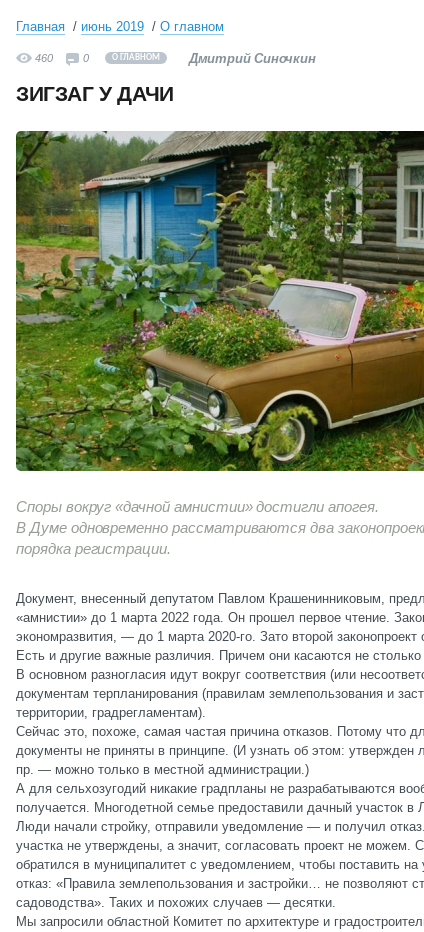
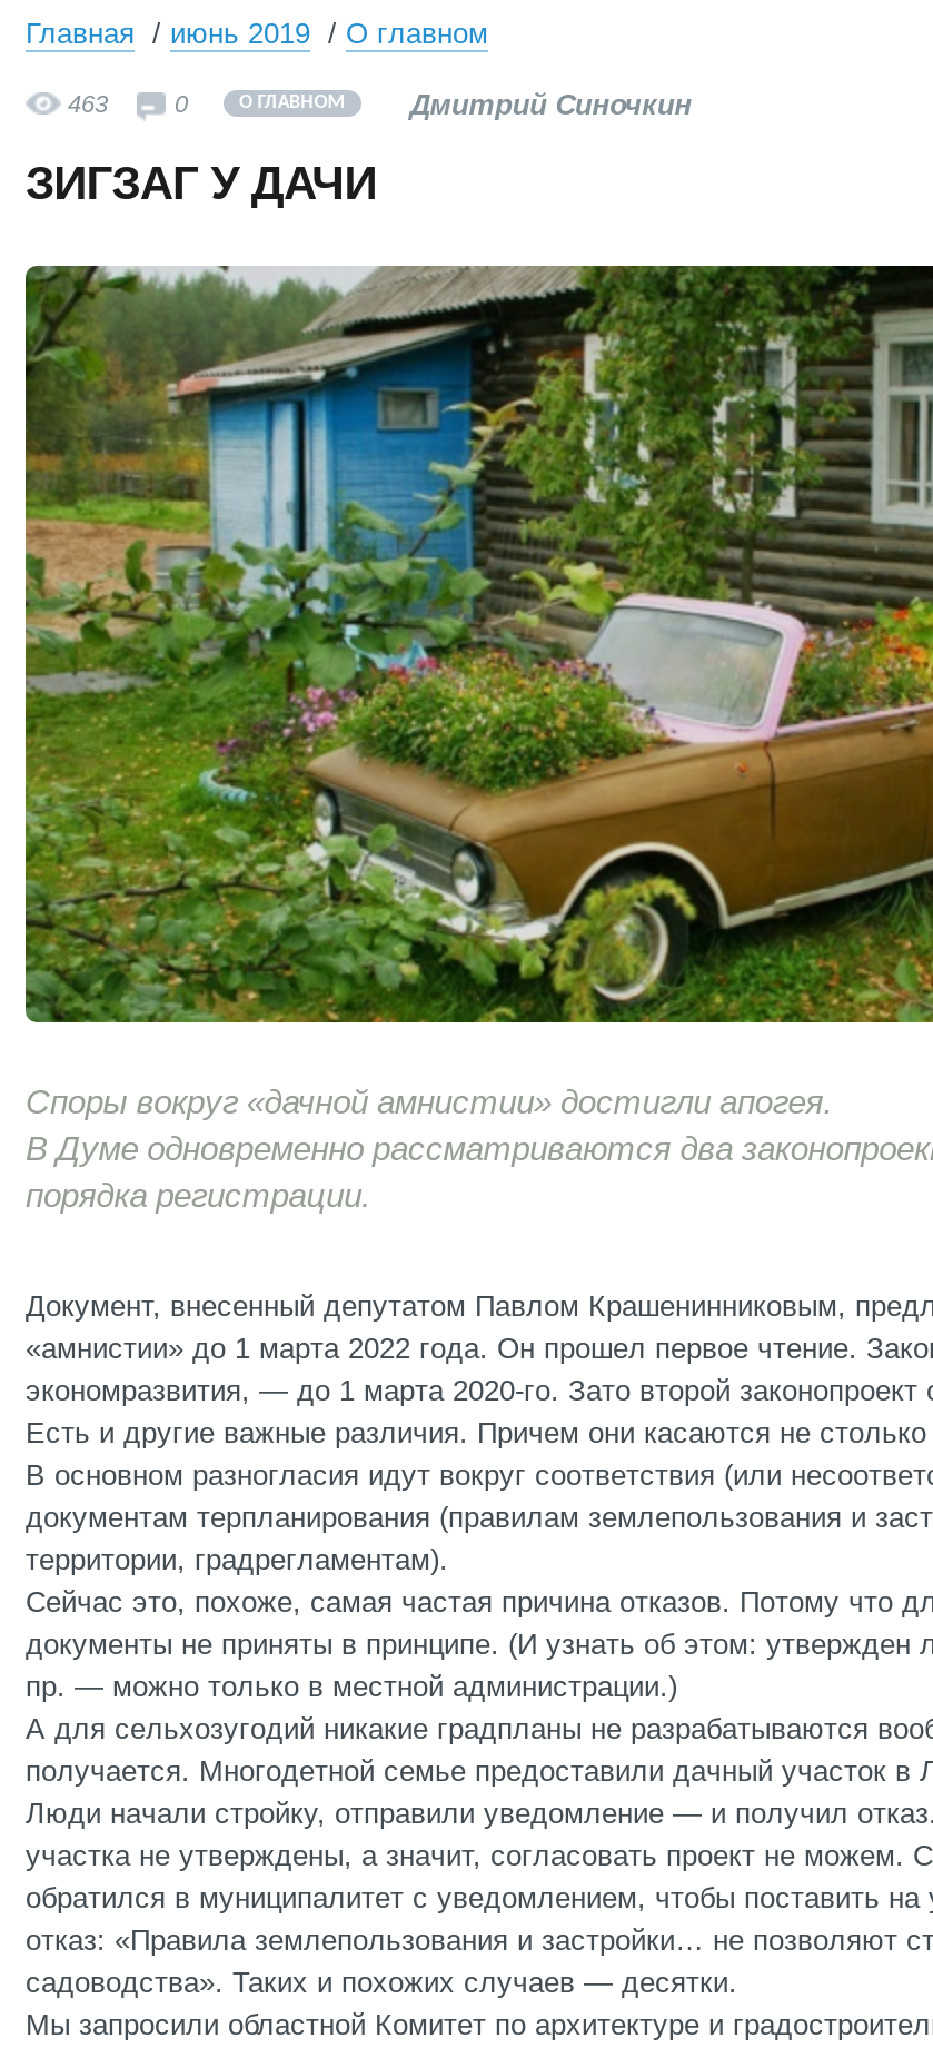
- 460
+ 463
